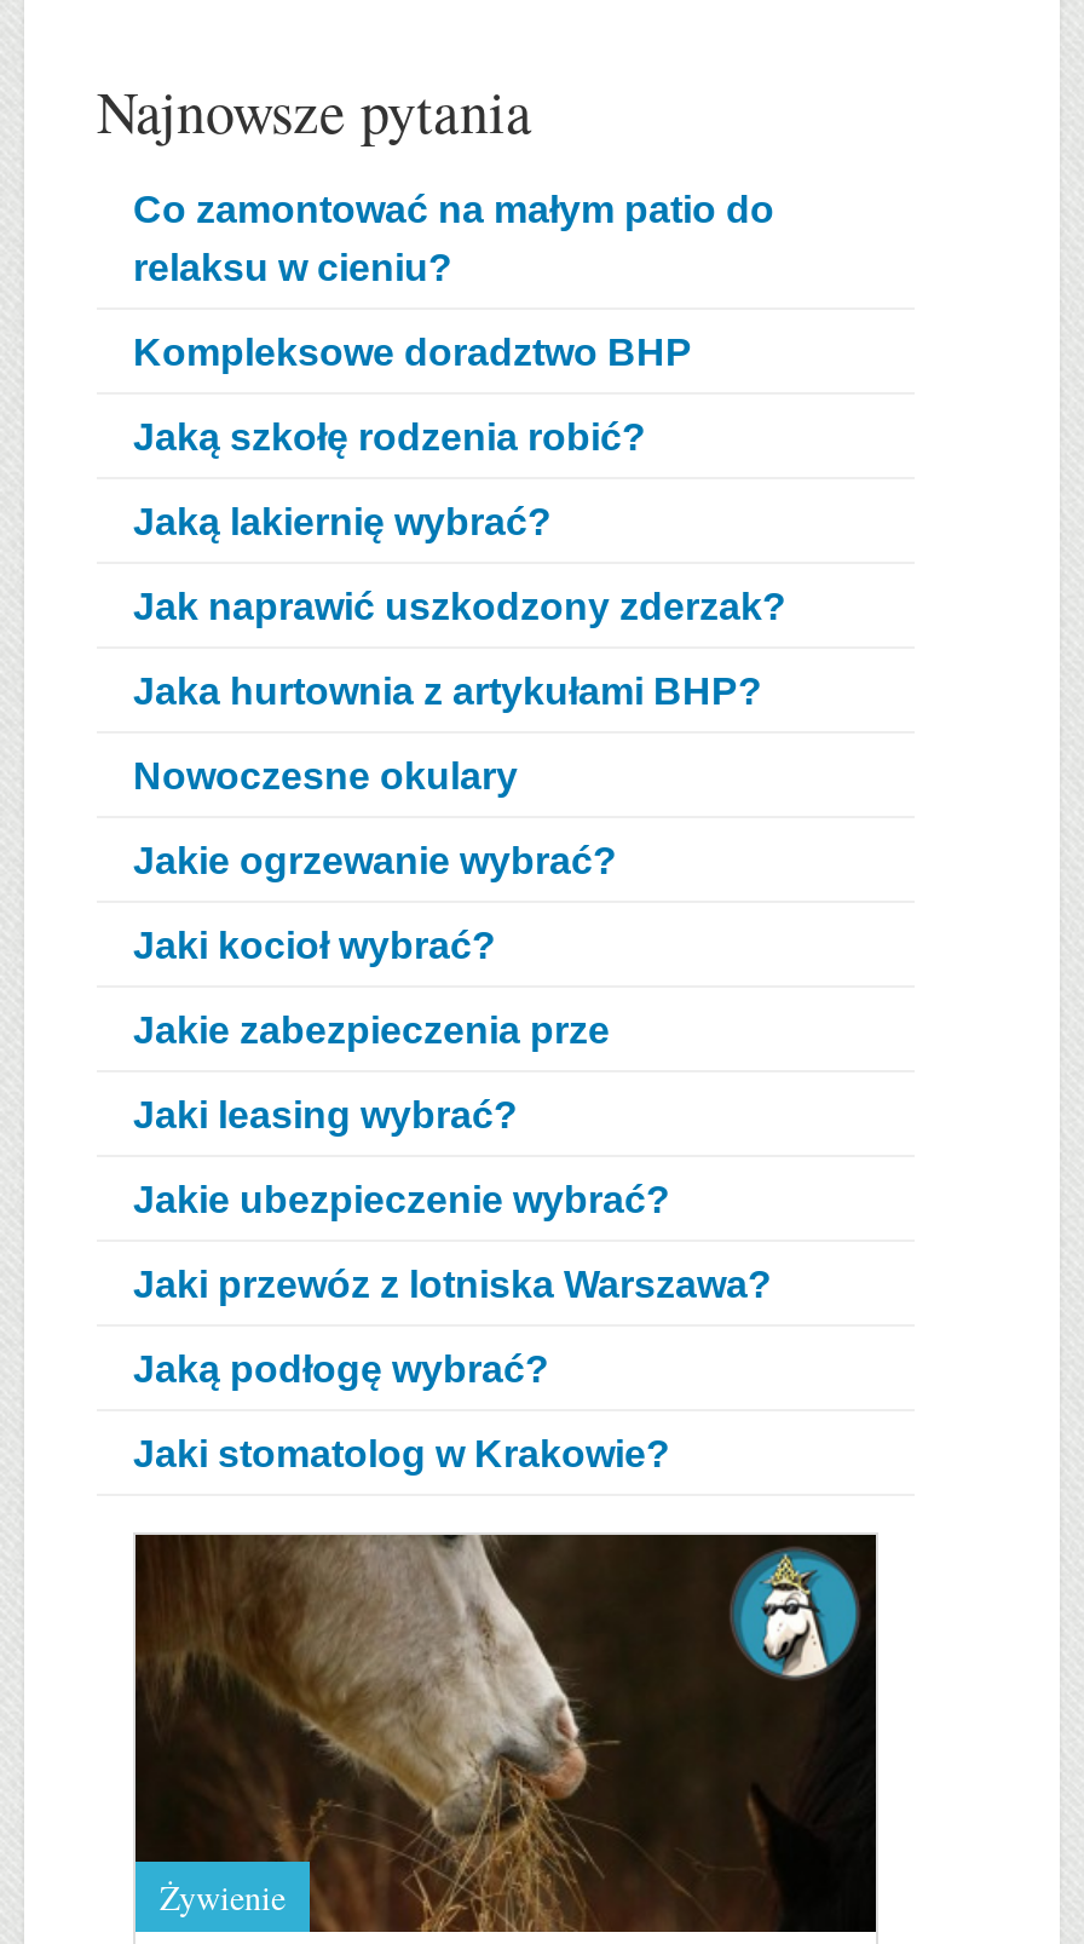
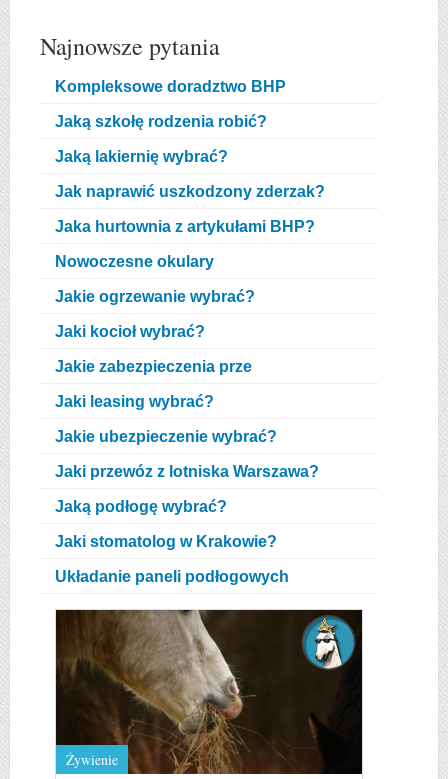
- Co zamontować na małym patio do
- relaksu w cieniu?

moved up: Kompleksowe doradztwo BHP | Jaką szkołę rodzenia robić? | Jaką lakiernię wybrać? | ... | Jaką podłogę wybrać? | Jaki stomatolog w Krakowie?

+ Układanie paneli podłogowych
